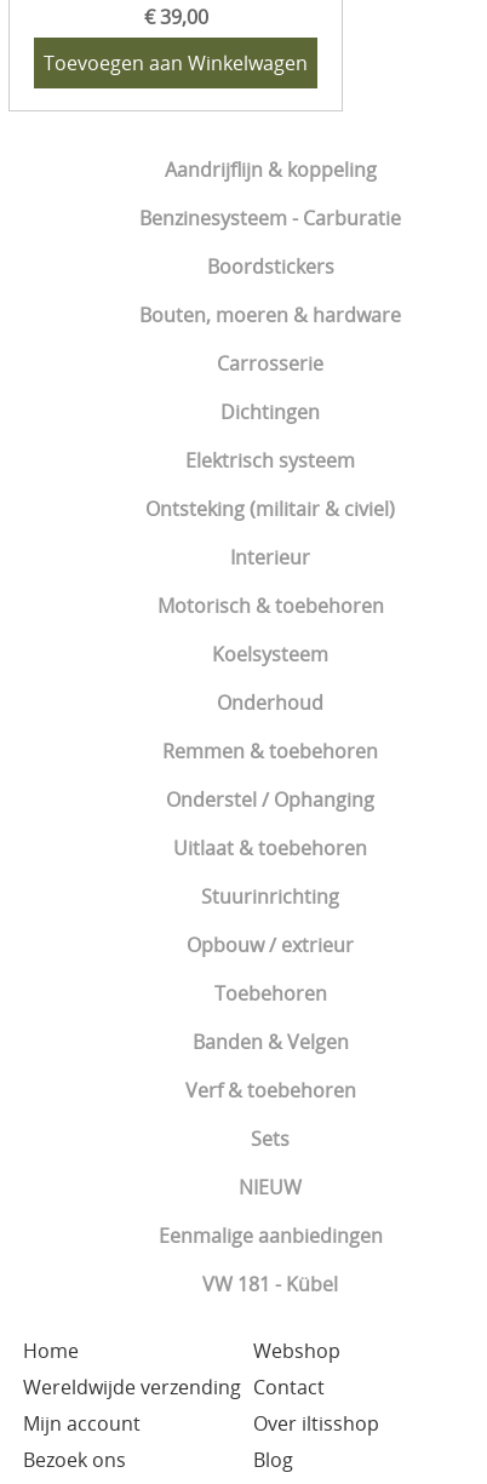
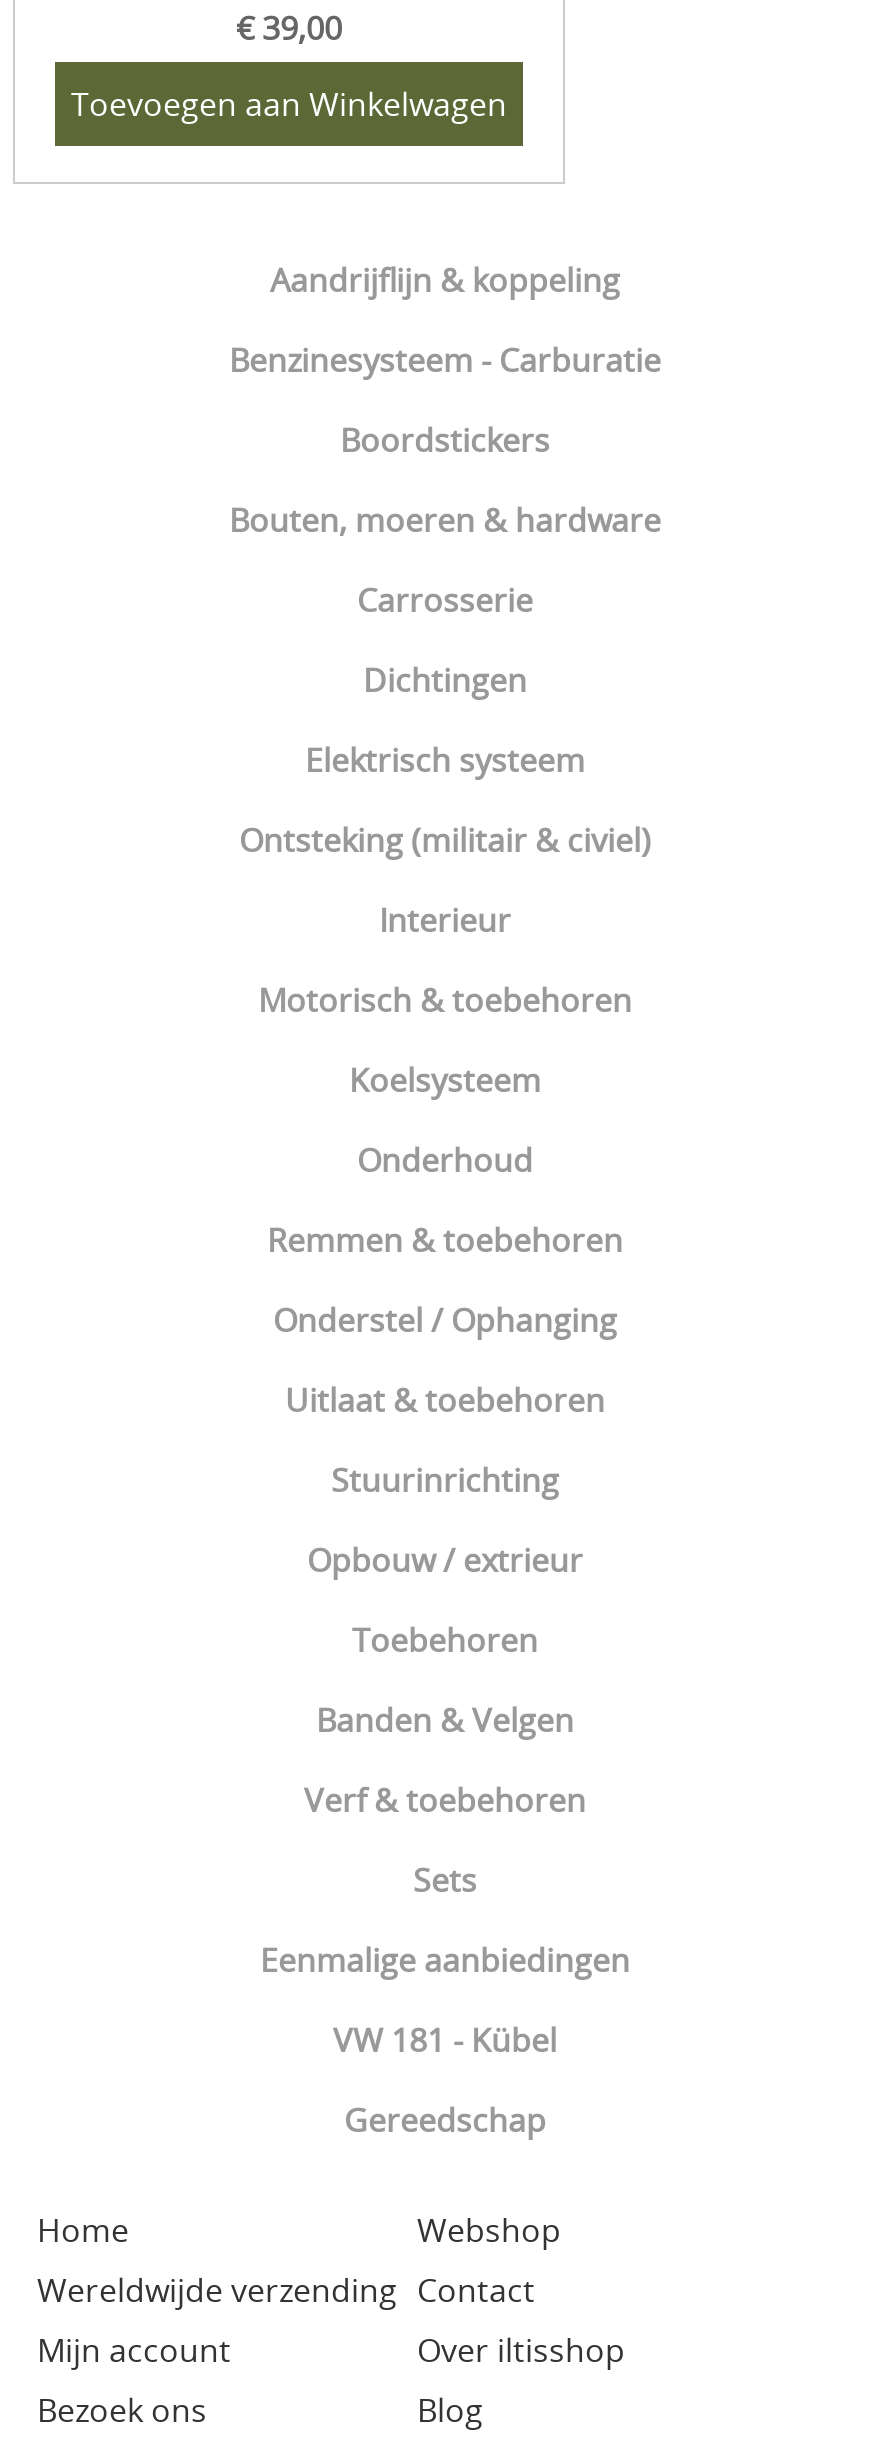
- NIEUW

moved up: Eenmalige aanbiedingen | VW 181 - Kübel

+ Gereedschap
